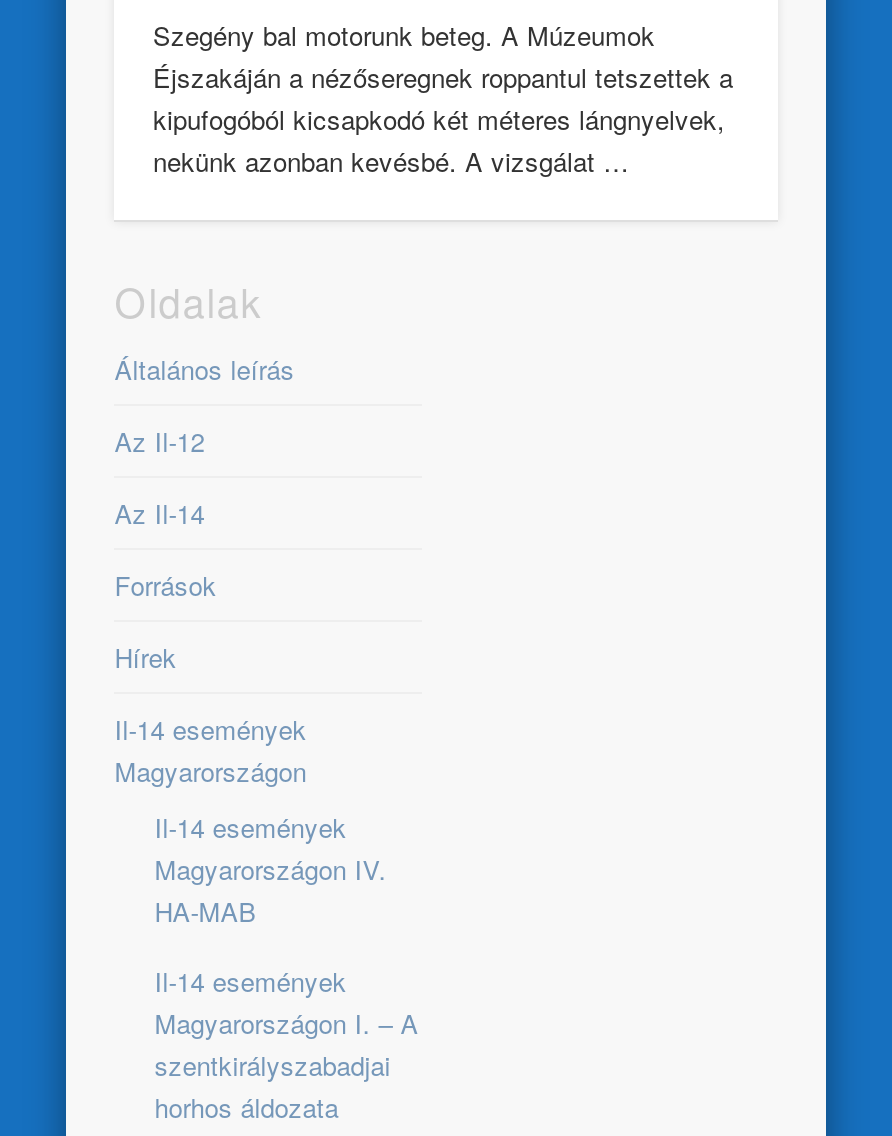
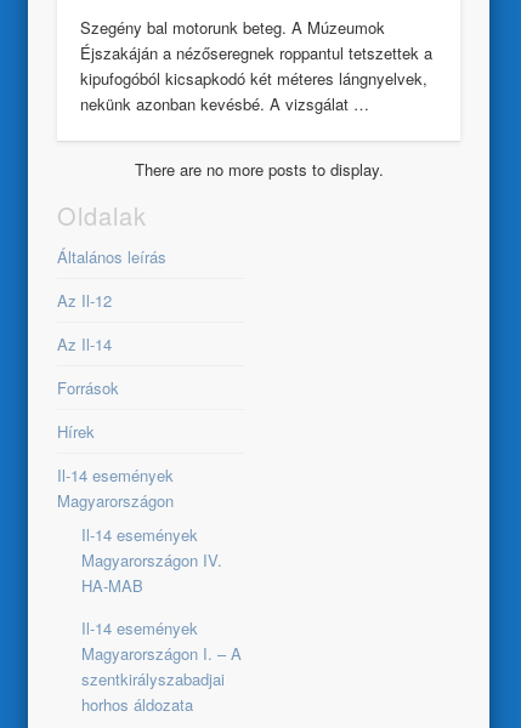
+ There are no more posts to display.
